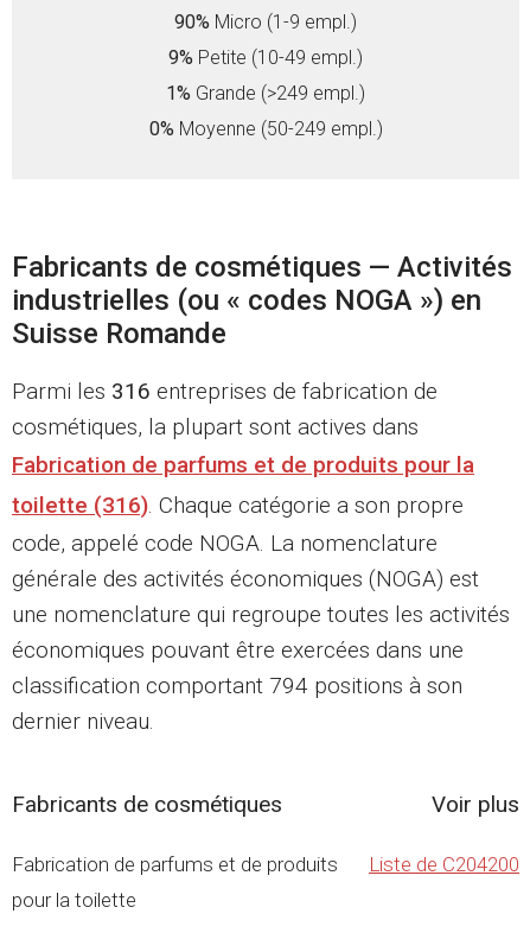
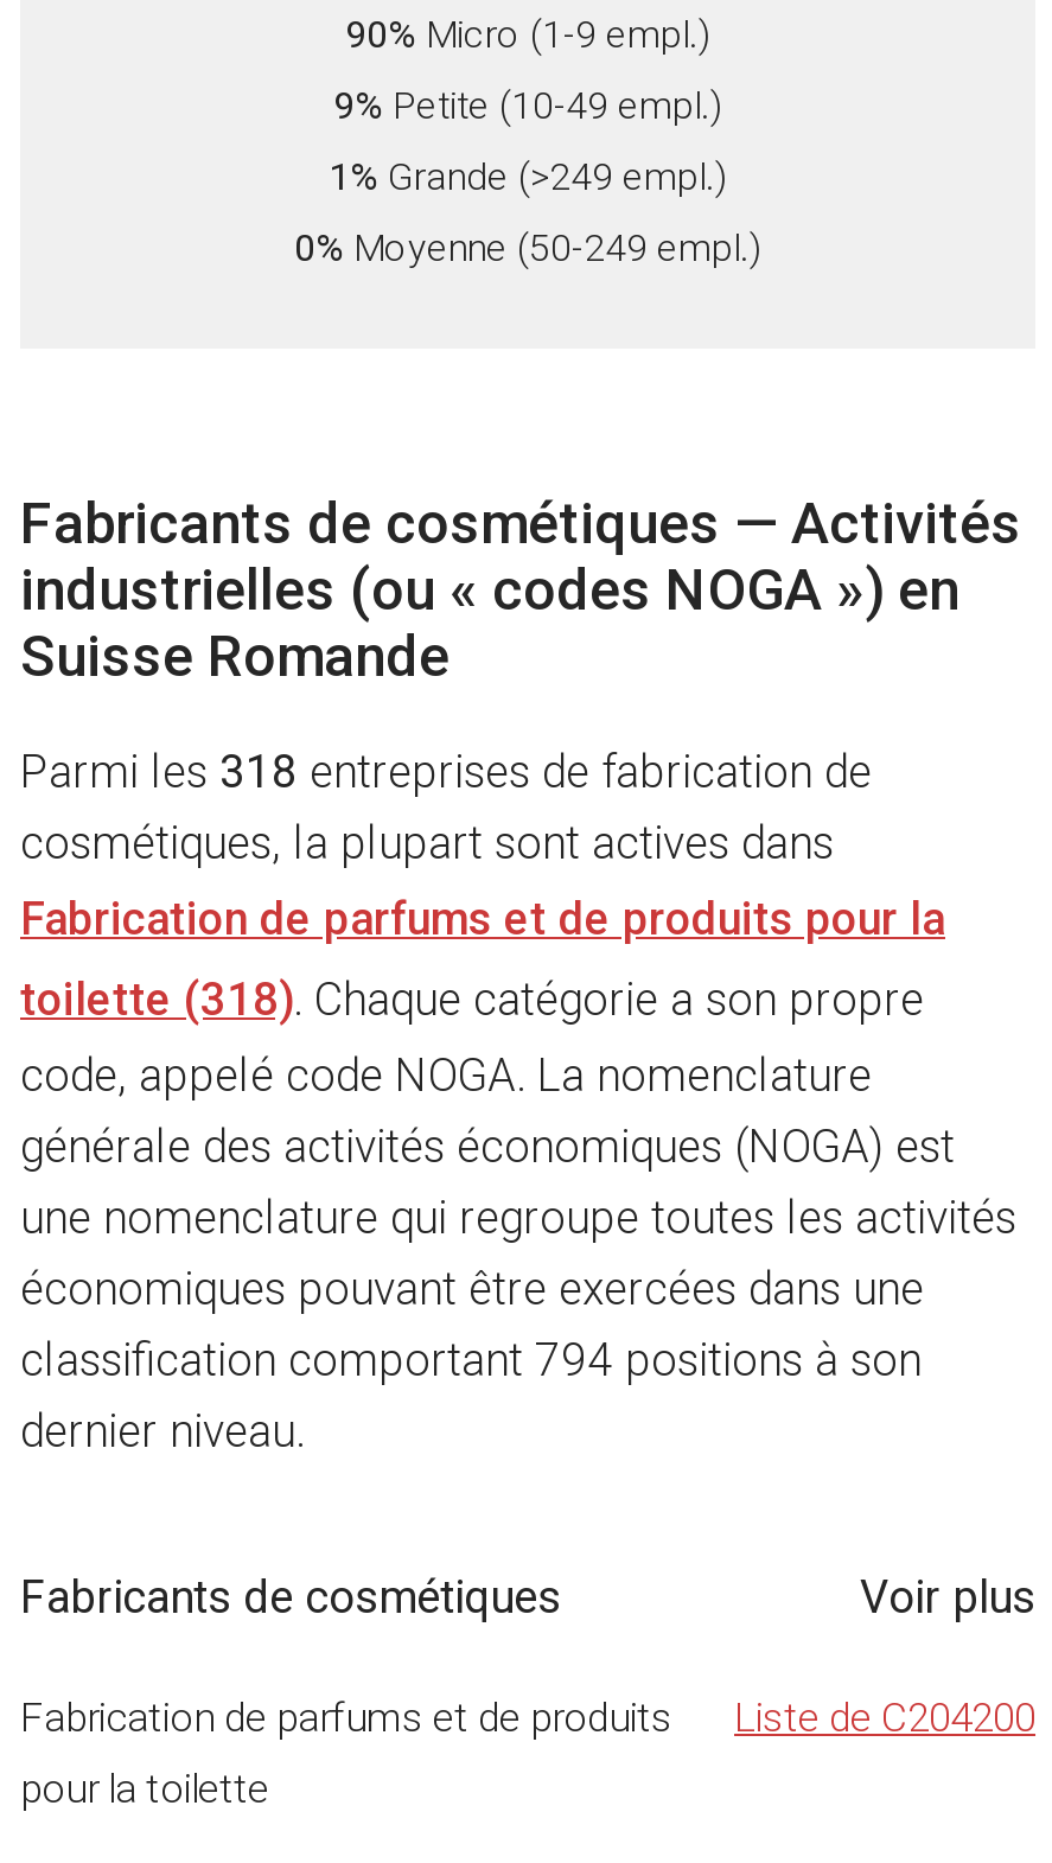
- Parmi les 316 entreprises de fabrication de
+ Parmi les 318 entreprises de fabrication de

- toilette (316). Chaque catégorie a son propre
+ toilette (318). Chaque catégorie a son propre
